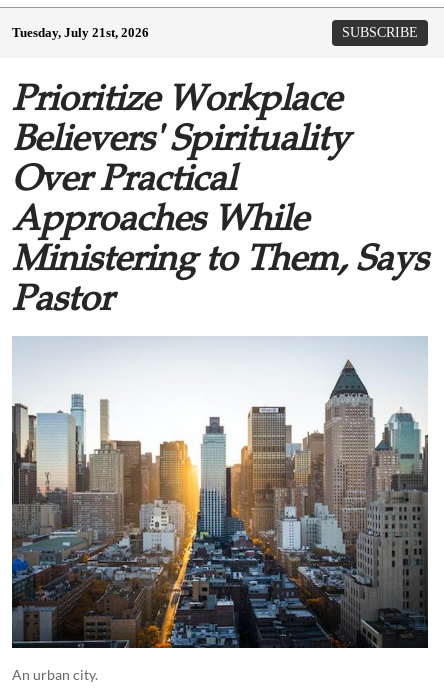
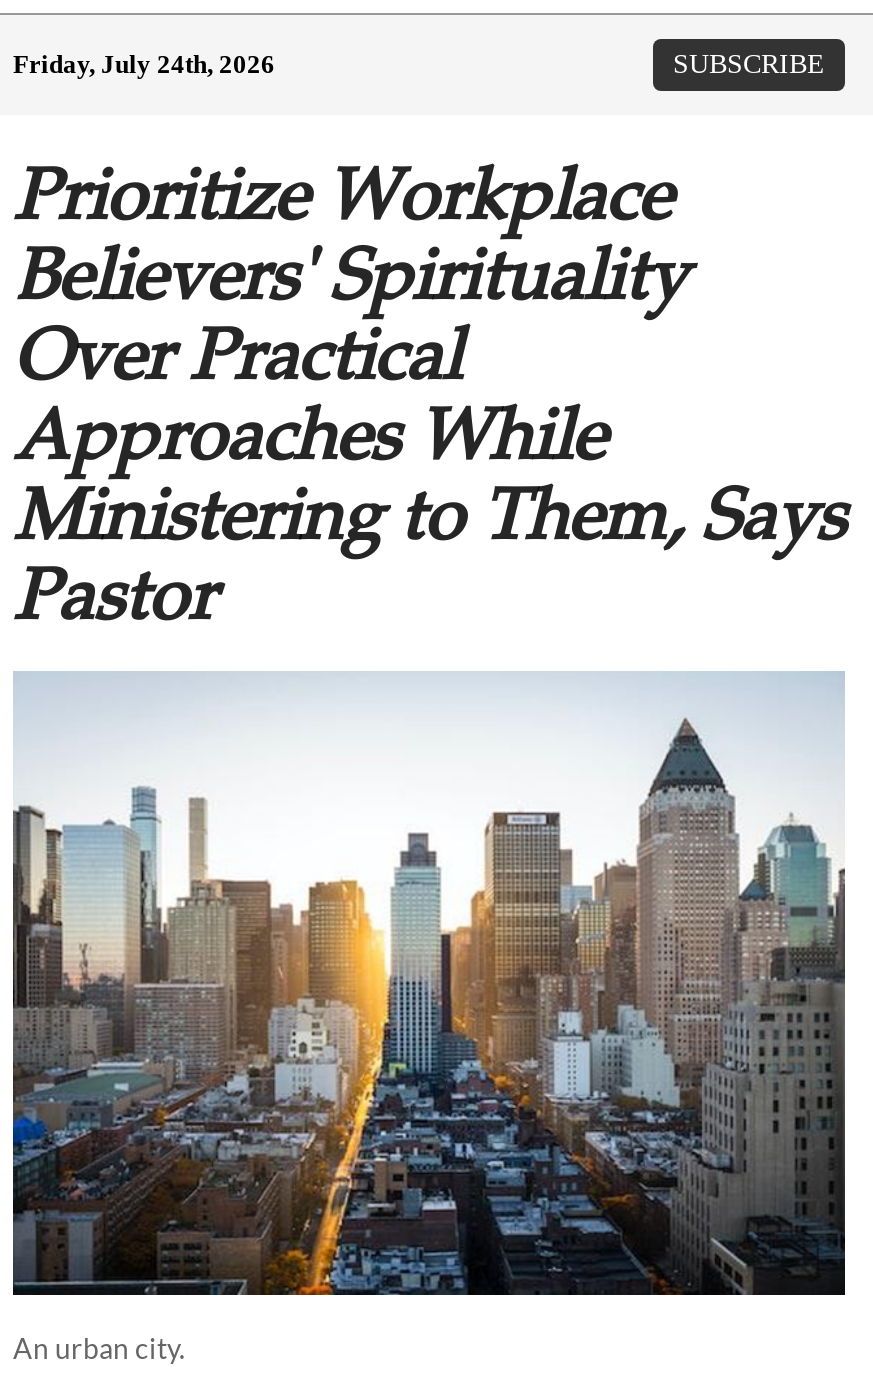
- Tuesday, July 21st, 2026
+ Friday, July 24th, 2026
